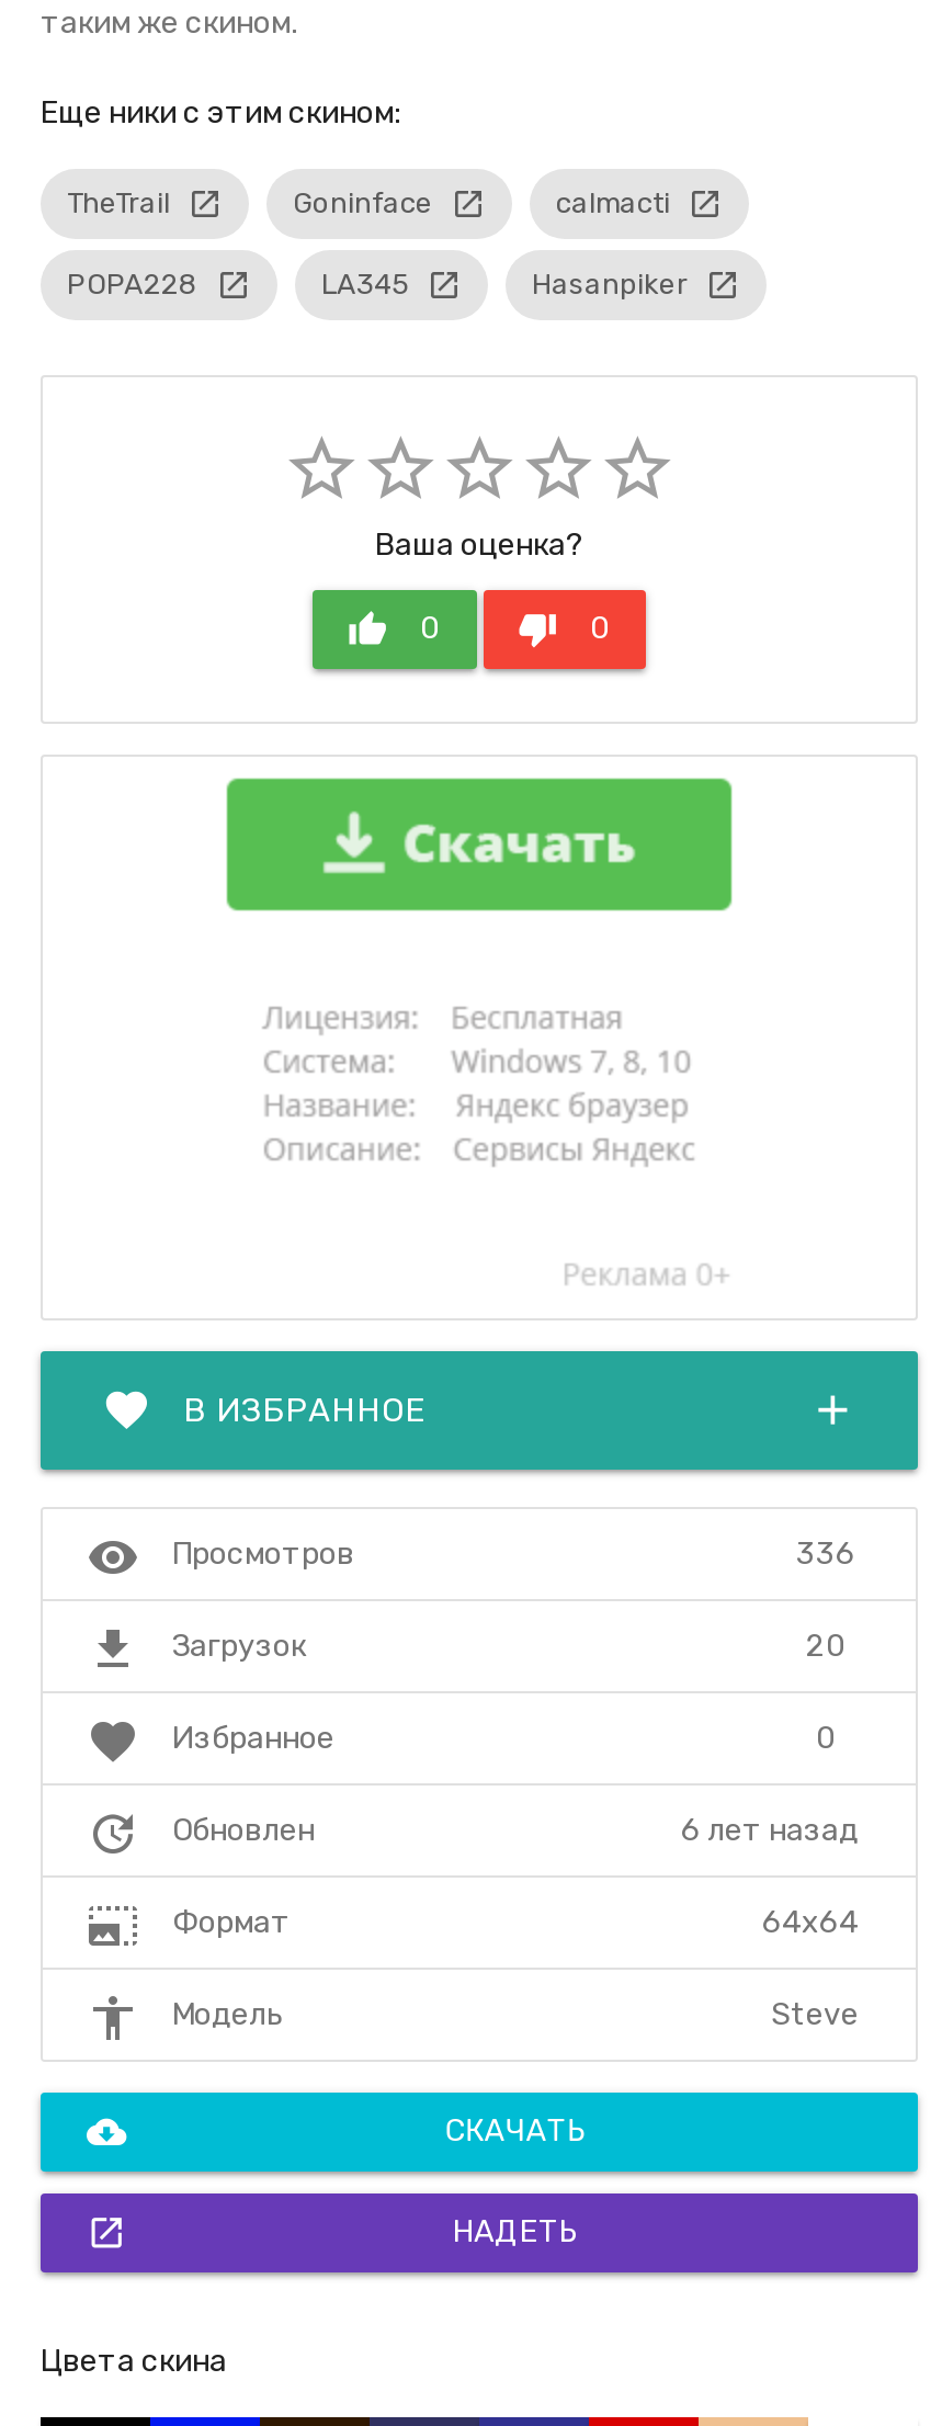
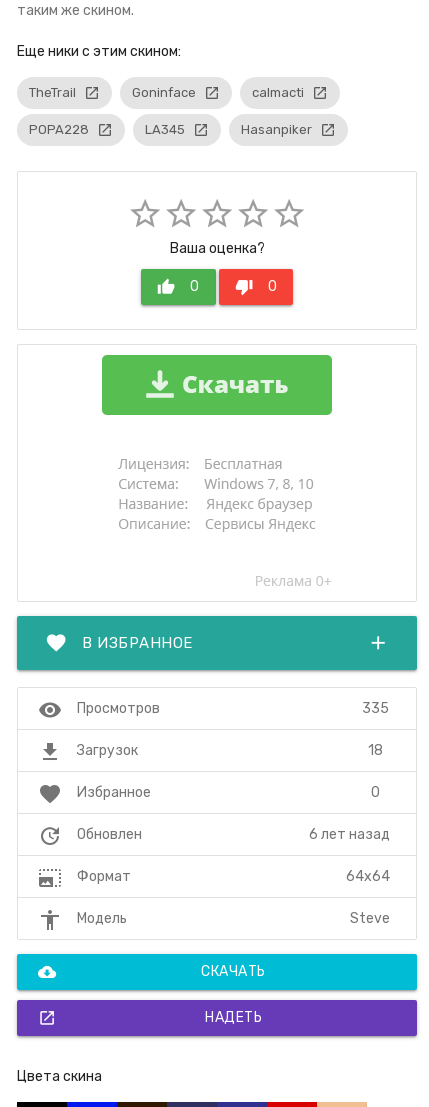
- 336
+ 335

- 20
+ 18
